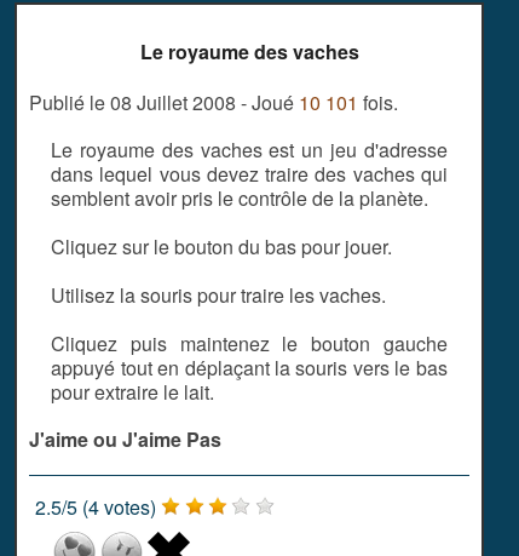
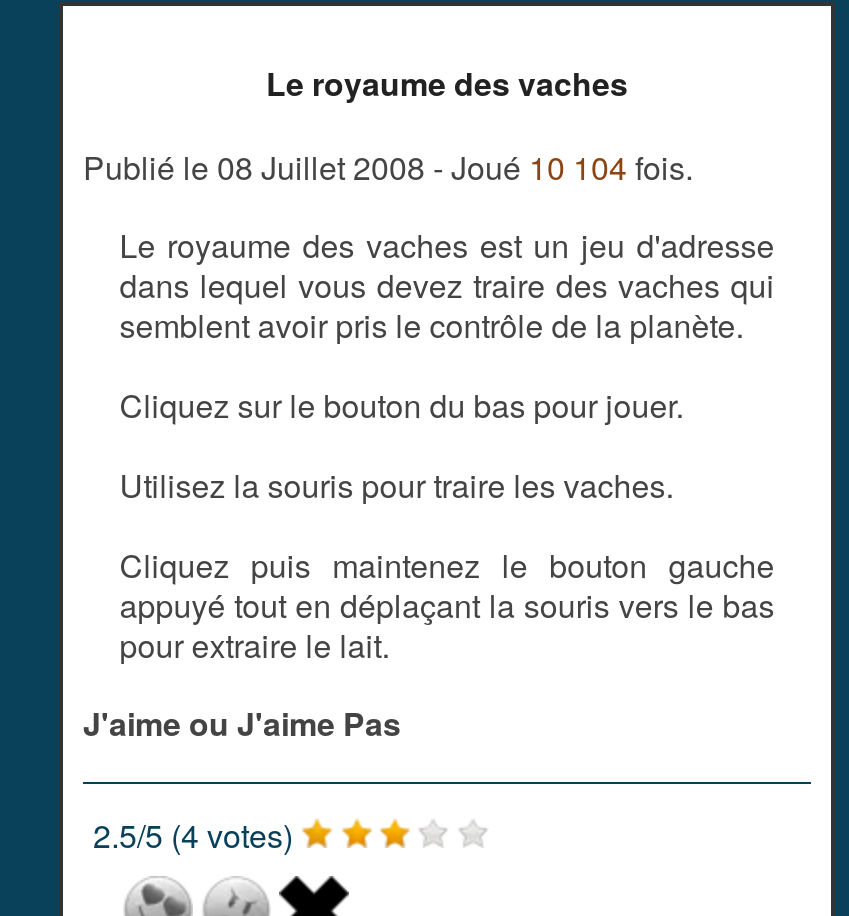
- Publié le 08 Juillet 2008 - Joué 10 101 fois.
+ Publié le 08 Juillet 2008 - Joué 10 104 fois.
